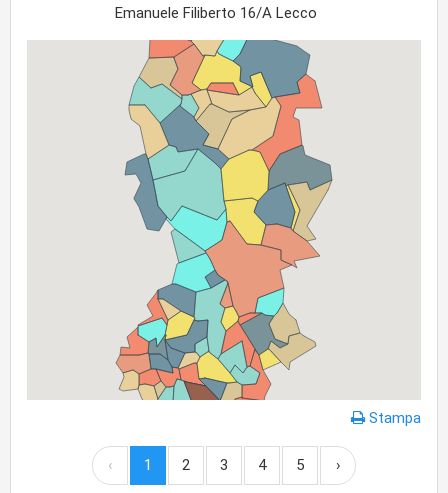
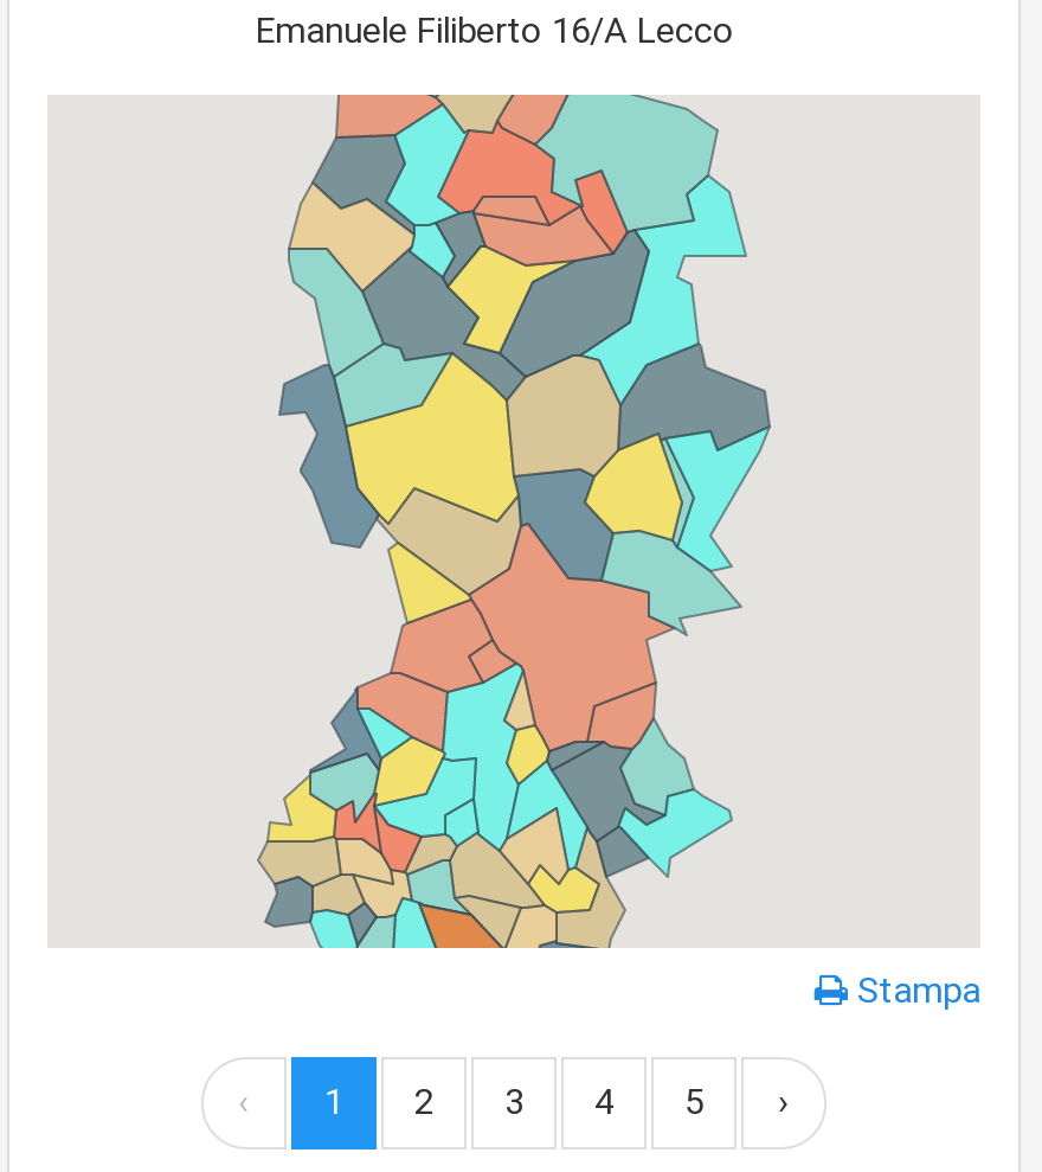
- [image]
+ [image]
